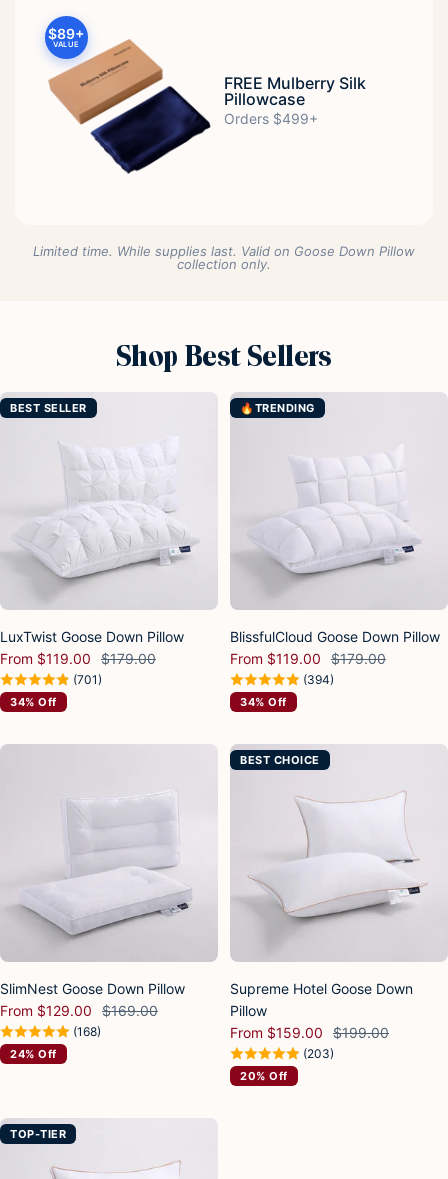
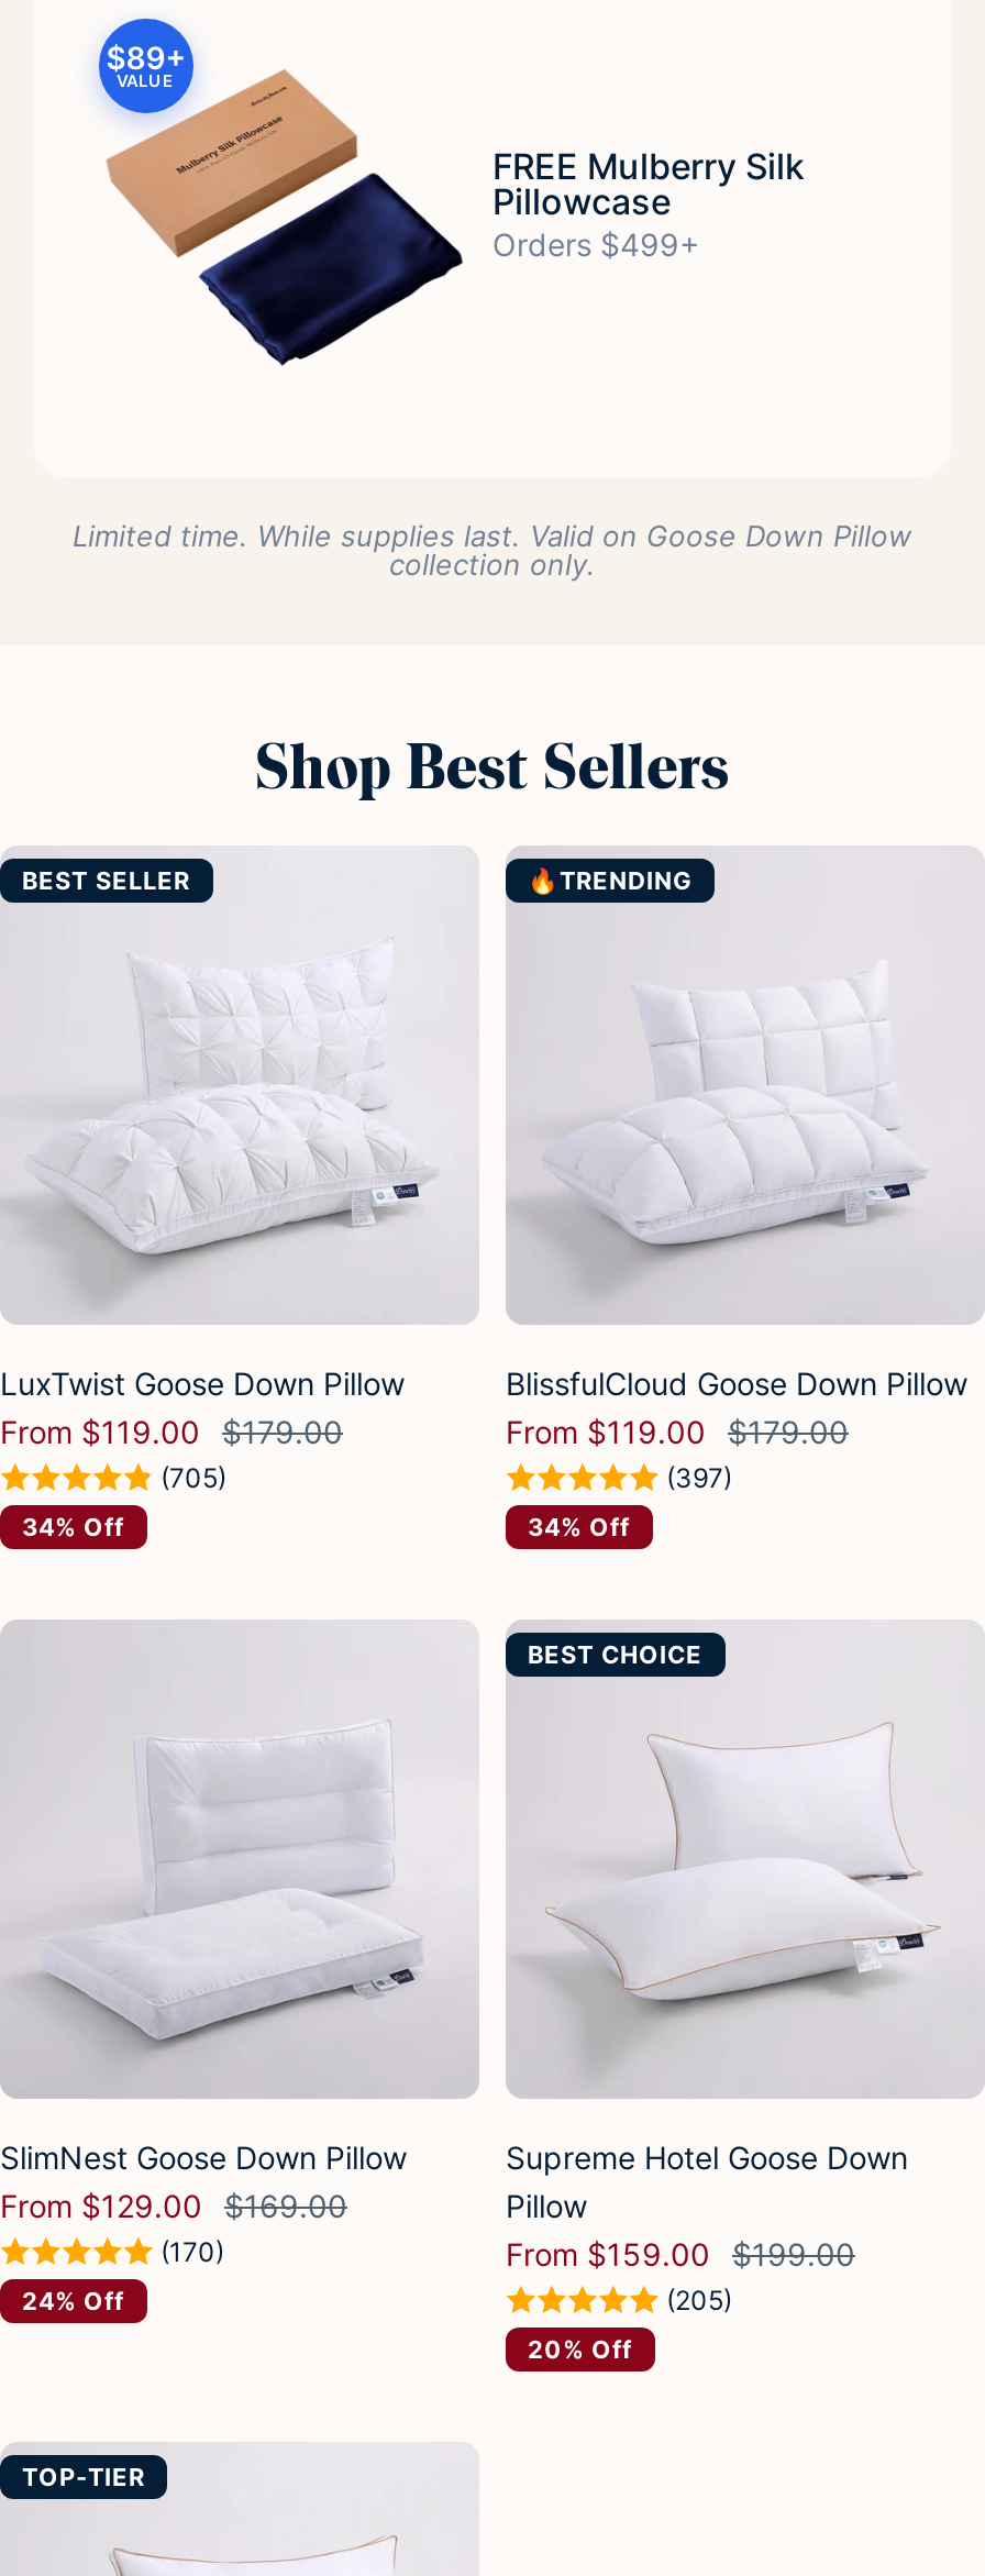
- (701)
+ (705)

- (394)
+ (397)

- (168)
+ (170)

- (203)
+ (205)
